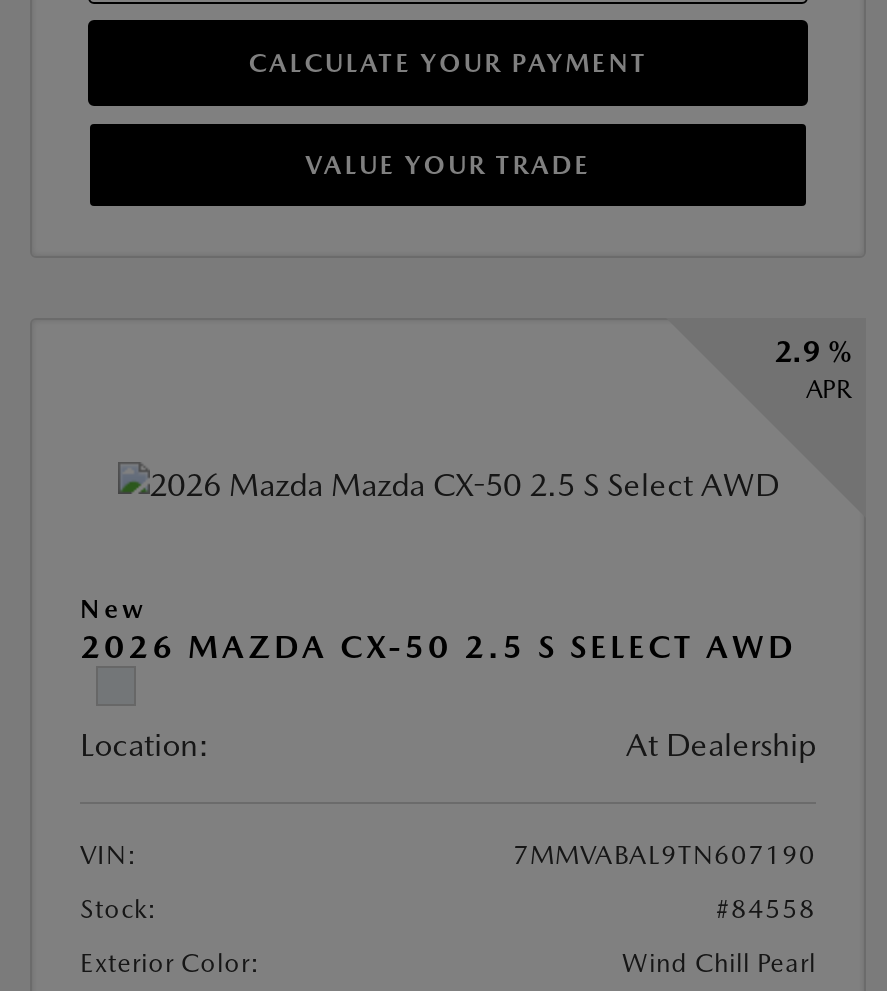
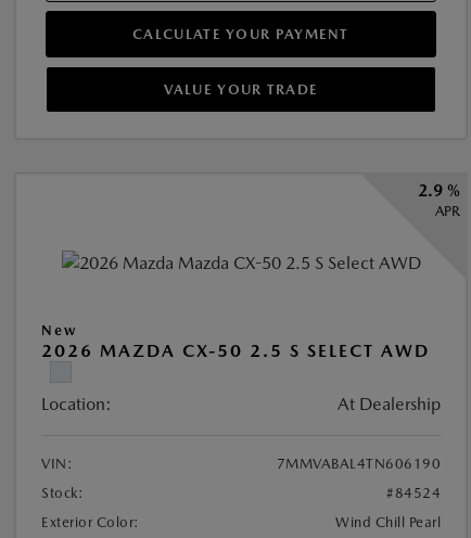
- 7MMVABAL9TN607190
+ 7MMVABAL4TN606190

- #84558
+ #84524
